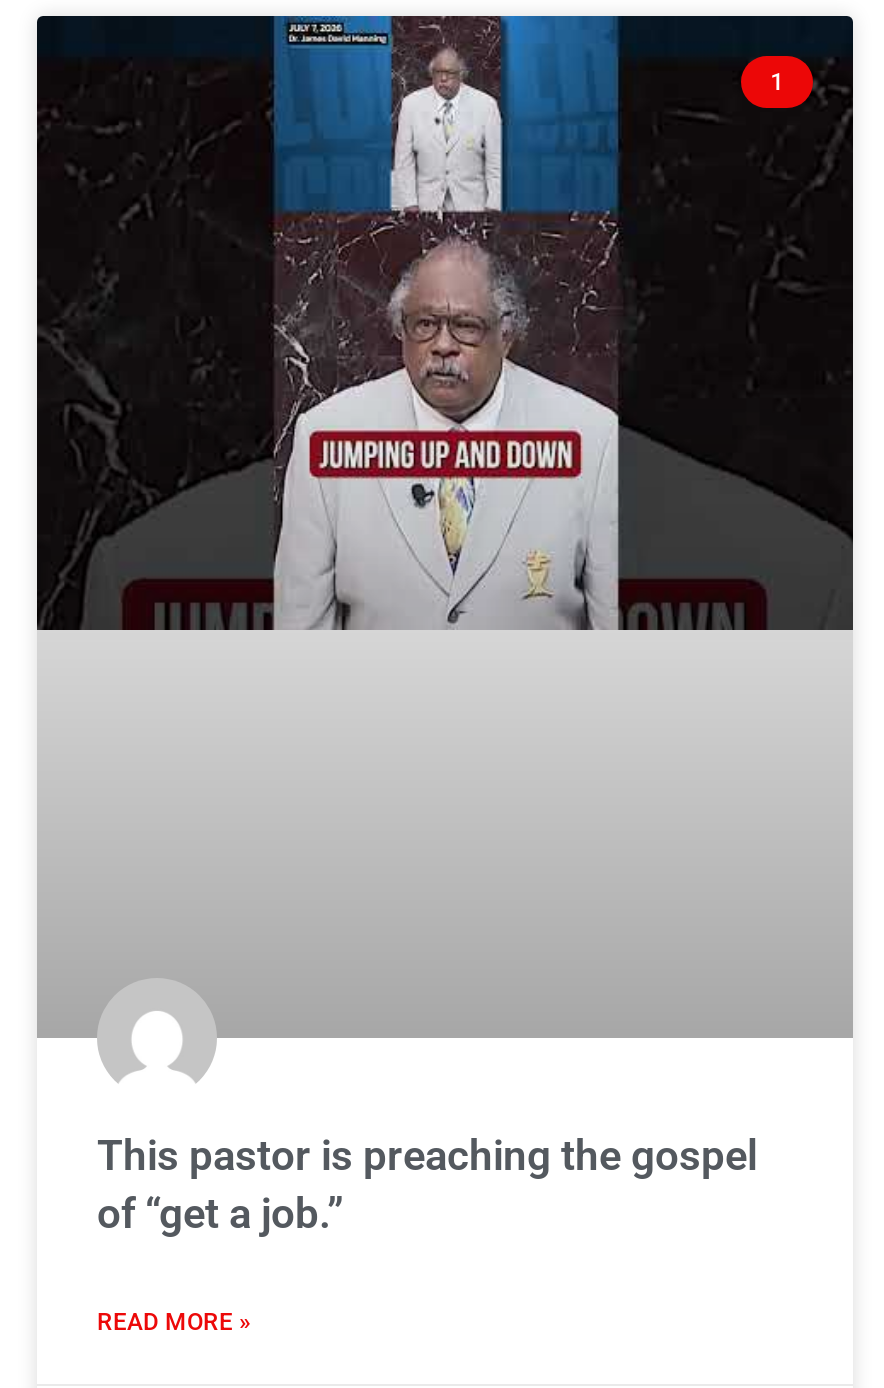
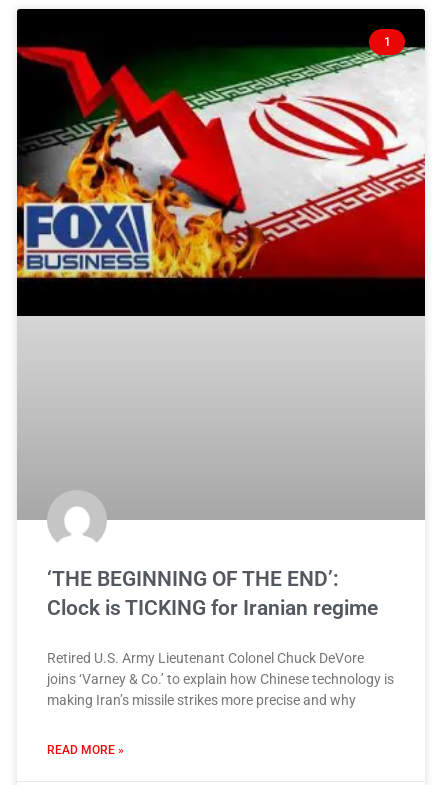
- [image]
+ [image]

- This pastor is preaching the gospel
- of “get a job.”
+ ‘THE BEGINNING OF THE END’:
+ Clock is TICKING for Iranian regime
+ Retired U.S. Army Lieutenant Colonel Chuck DeVore
+ joins ‘Varney & Co.’ to explain how Chinese technology is
+ making Iran’s missile strikes more precise and why
